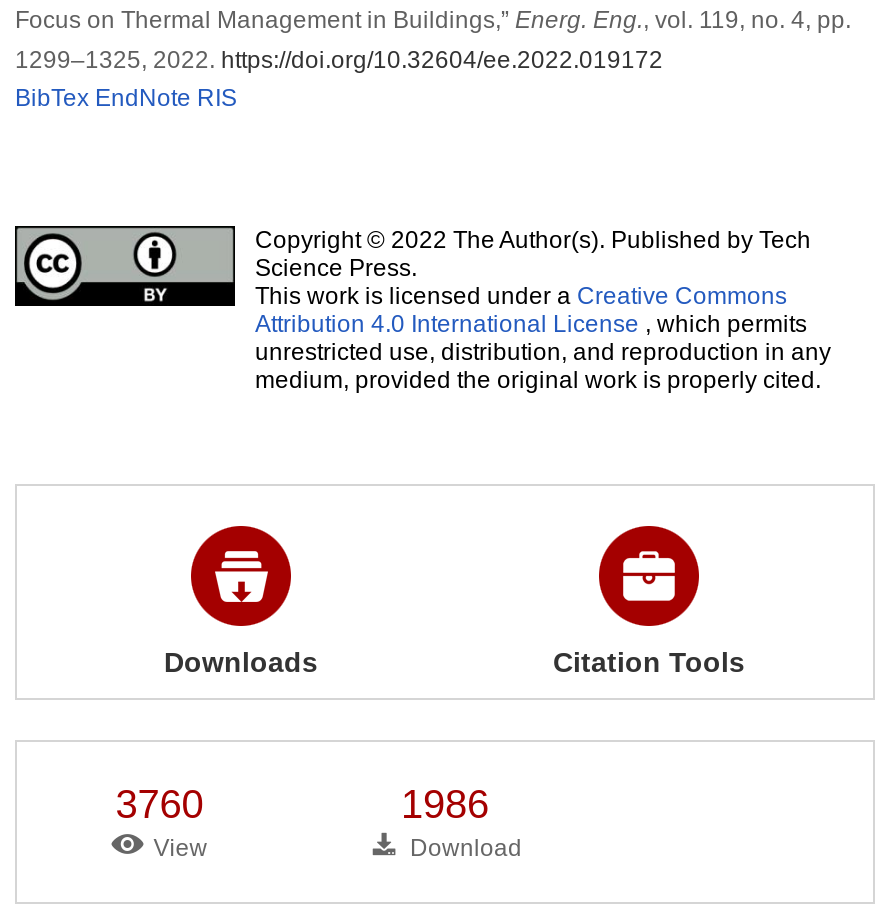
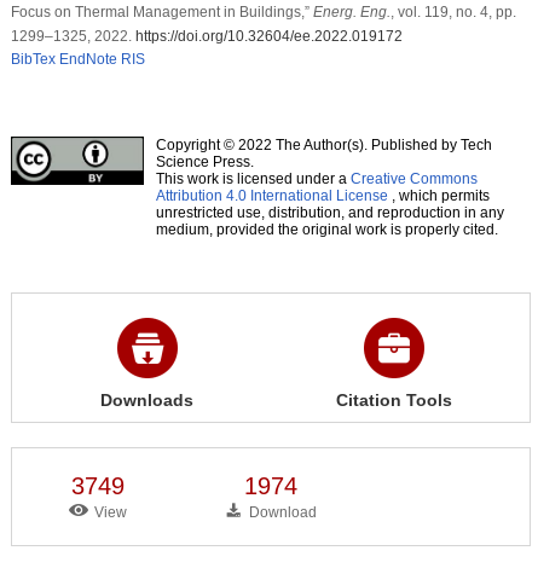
- 3760
+ 3749

- 1986
+ 1974
